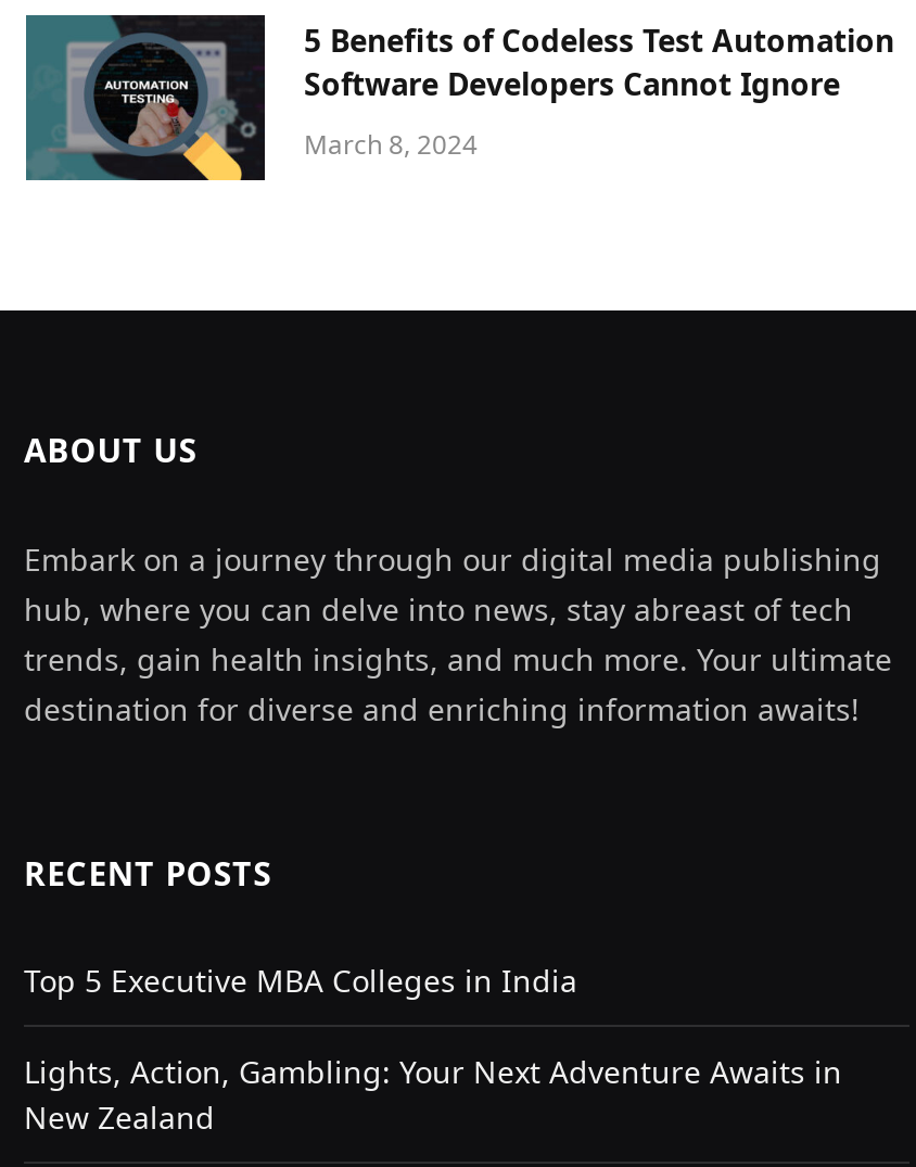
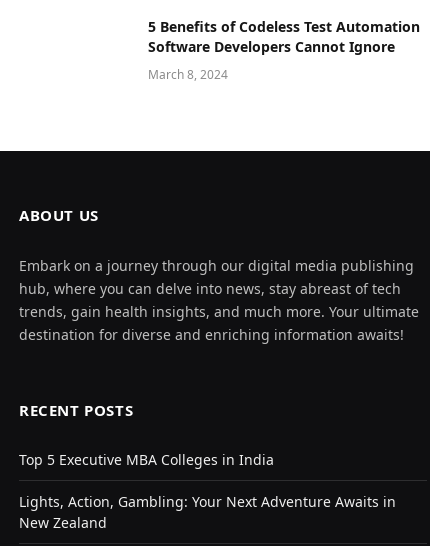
- [image]
